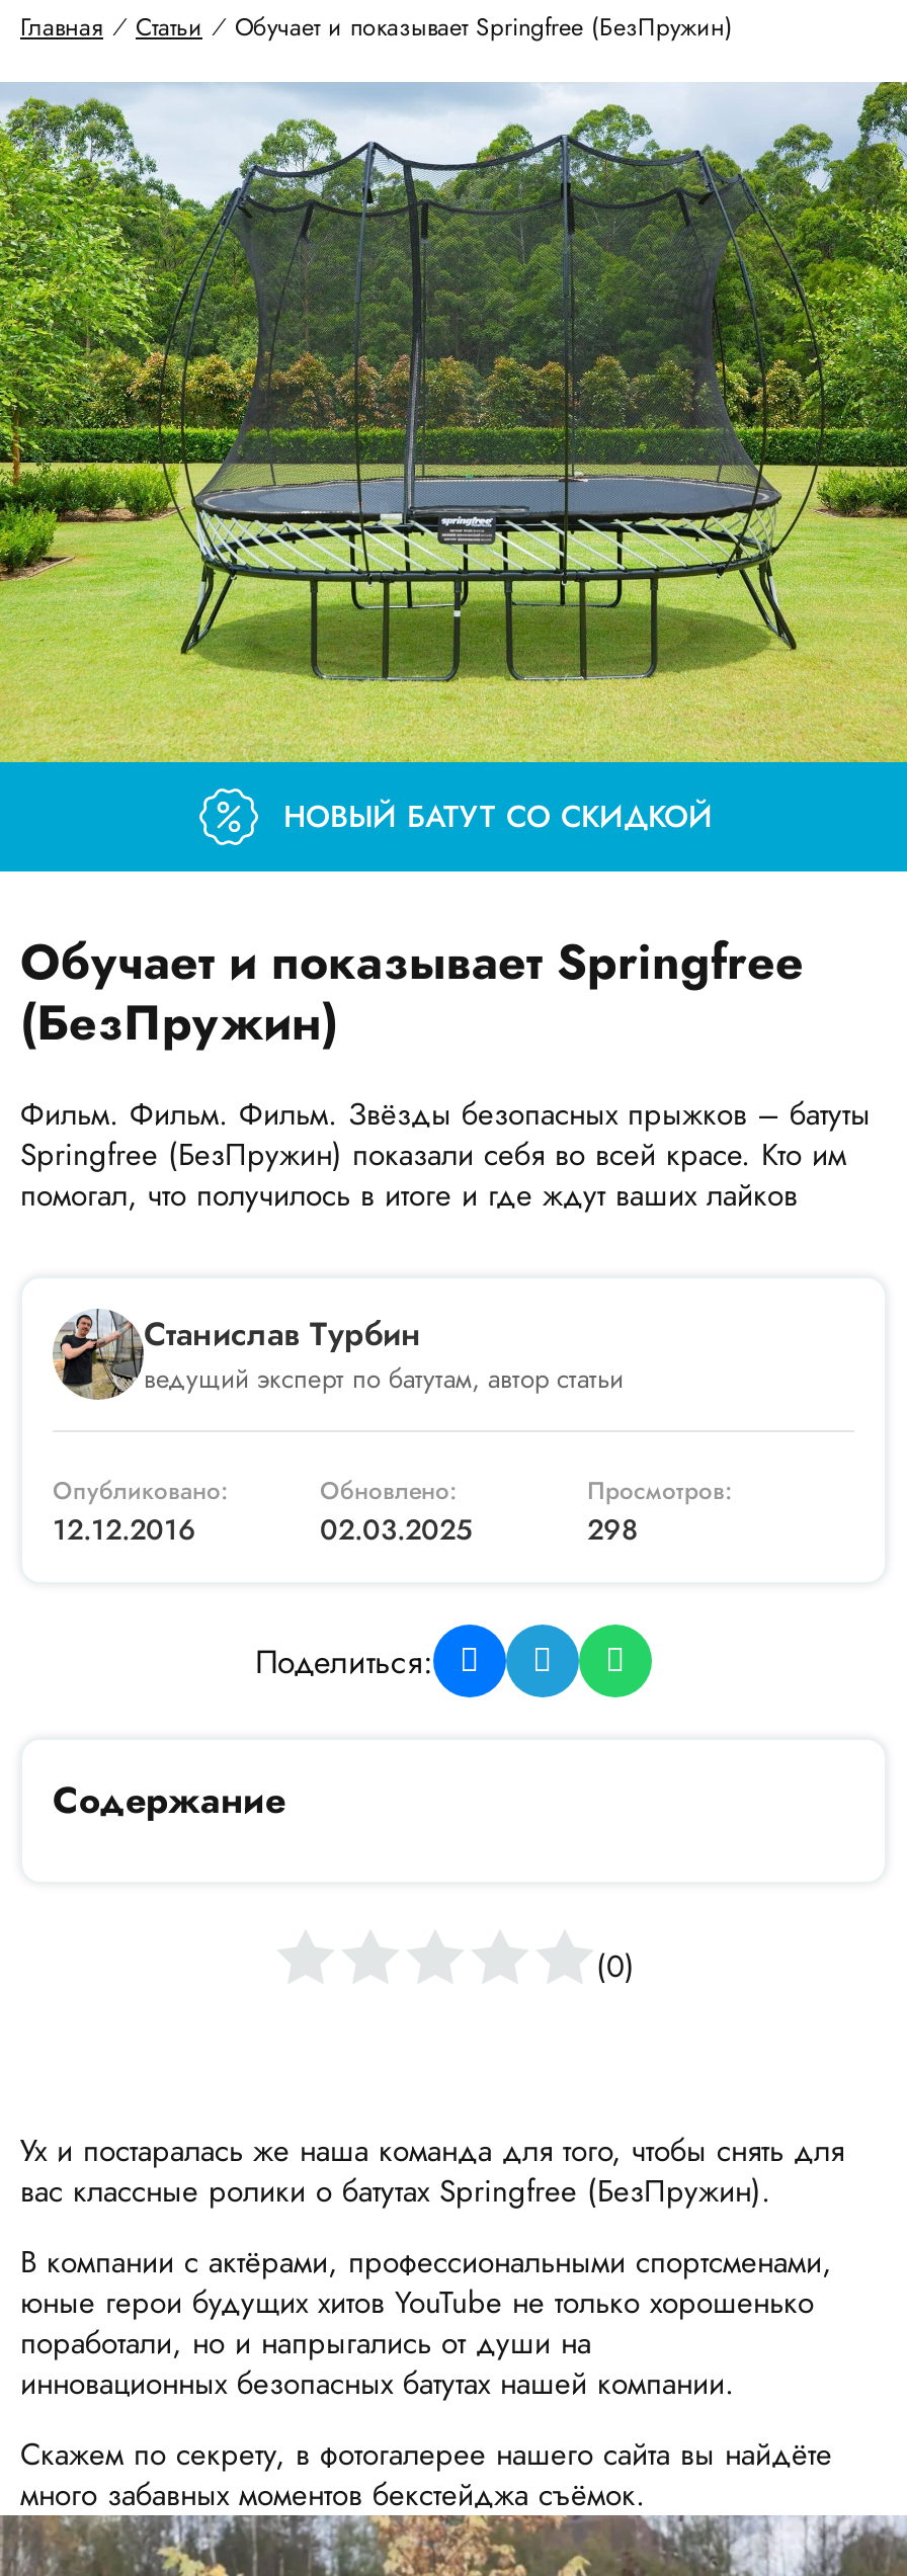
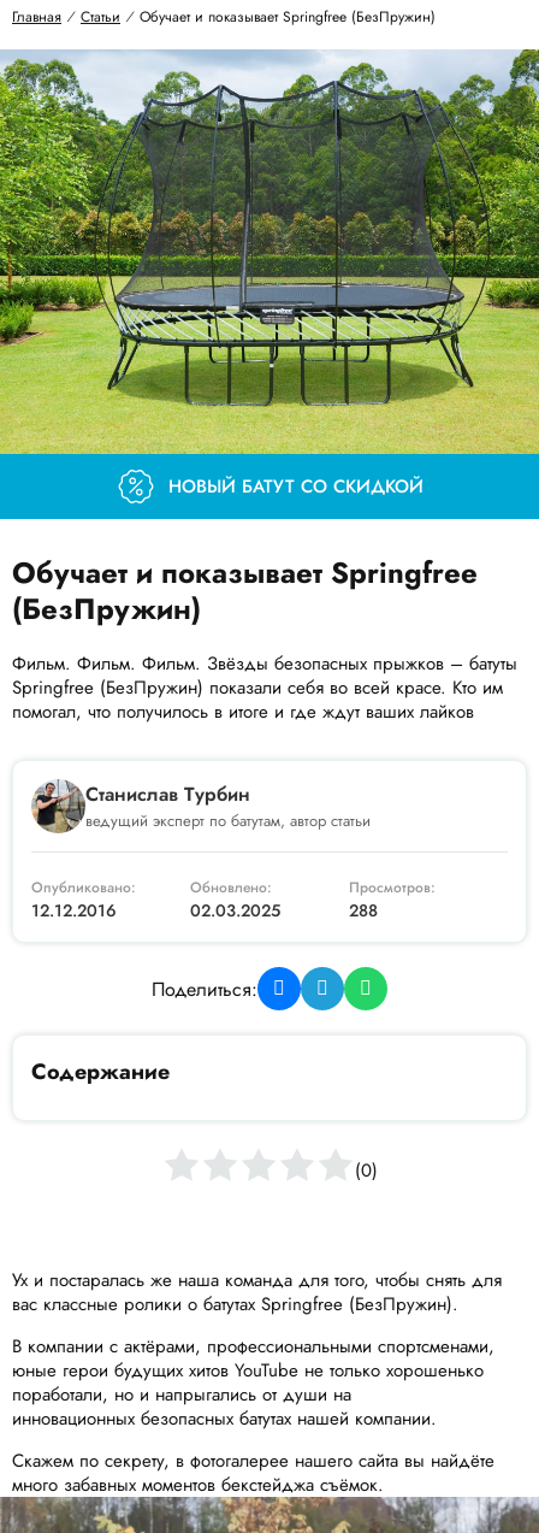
- 298
+ 288
